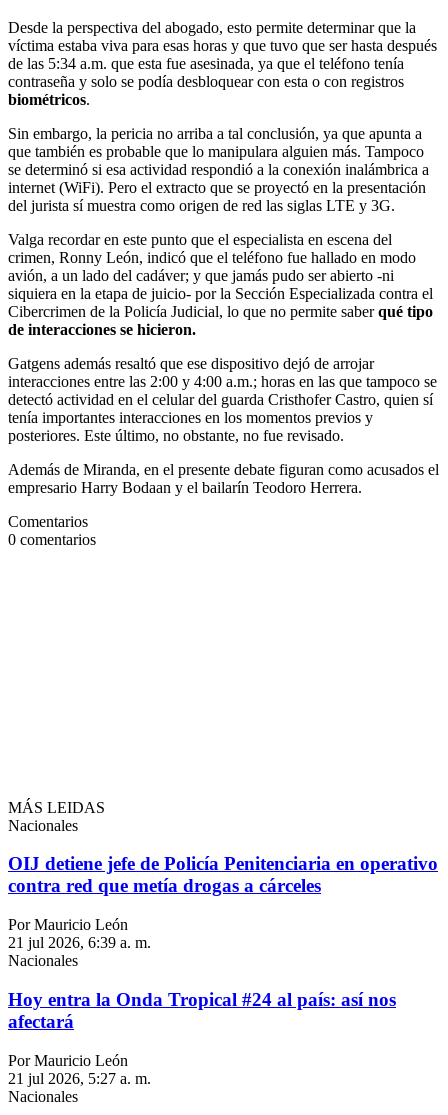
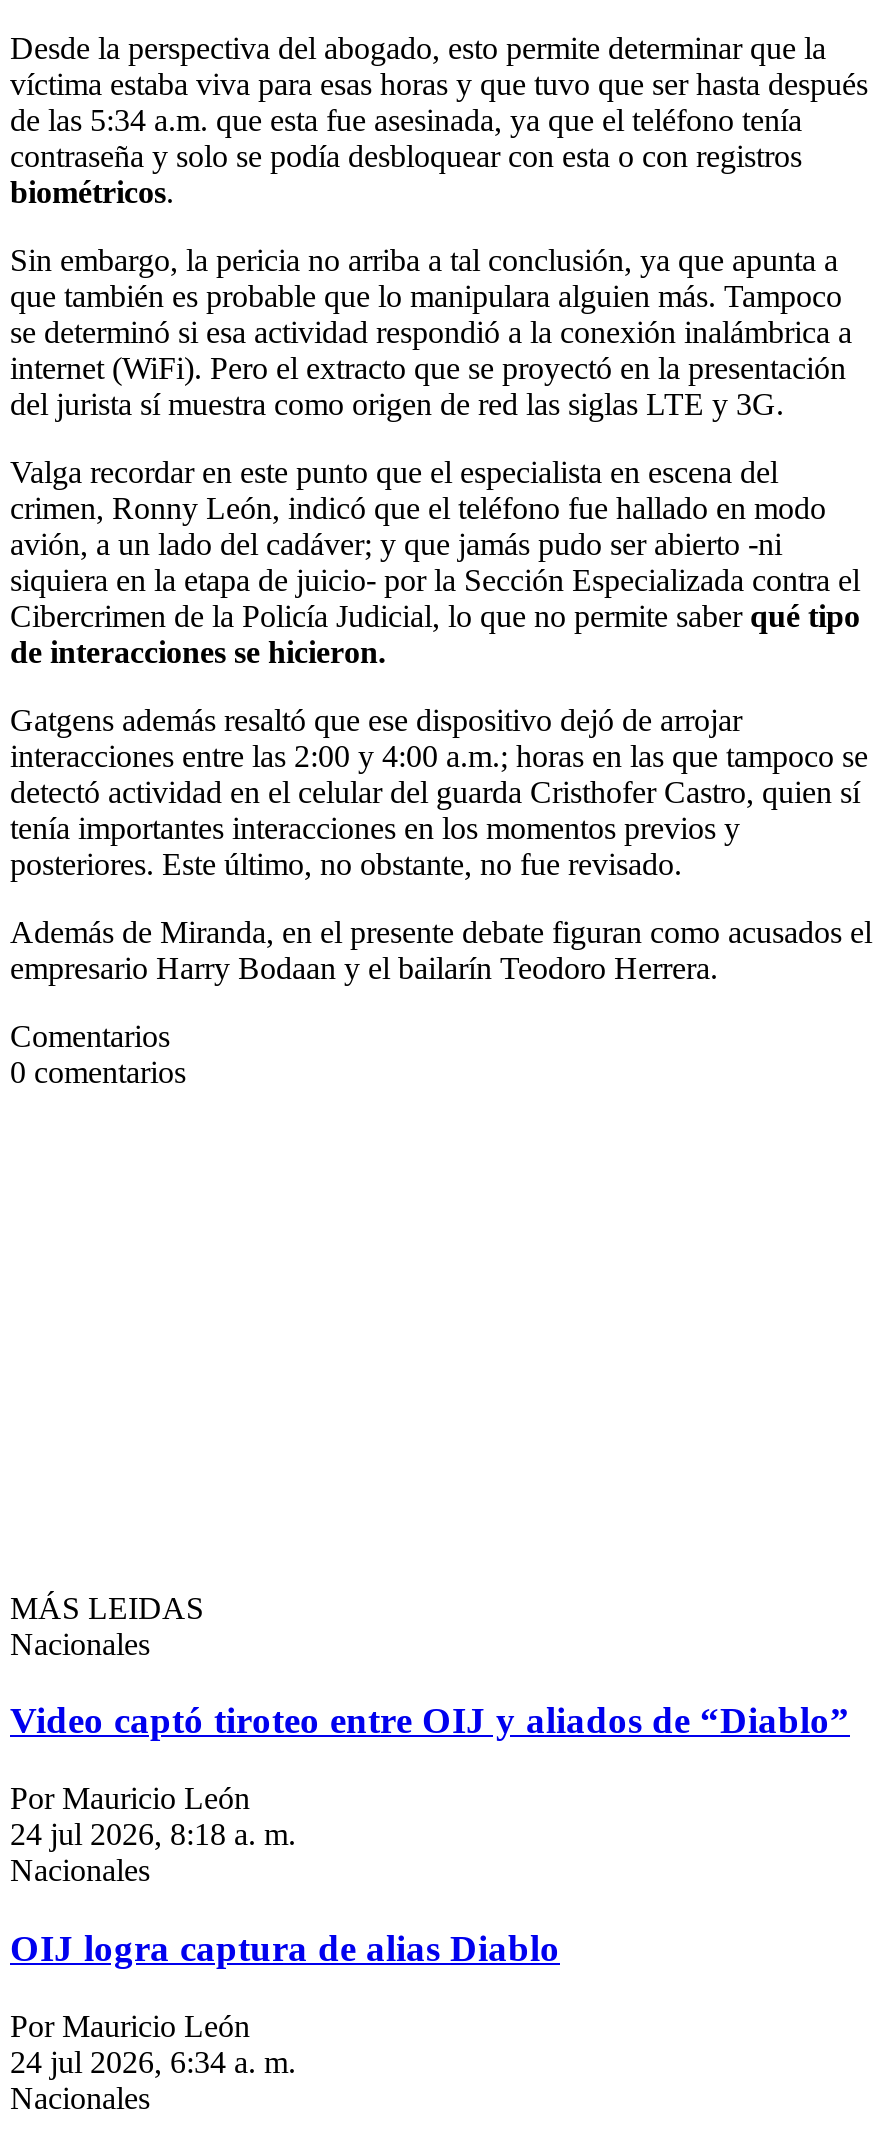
- OIJ detiene jefe de Policía Penitenciaria en operativo
- contra red que metía drogas a cárceles
+ Video captó tiroteo entre OIJ y aliados de “Diablo”

- 21 jul 2026, 6:39 a. m.
+ 24 jul 2026, 8:18 a. m.

- Hoy entra la Onda Tropical #24 al país: así nos
- afectará
+ OIJ logra captura de alias Diablo

- 21 jul 2026, 5:27 a. m.
+ 24 jul 2026, 6:34 a. m.
